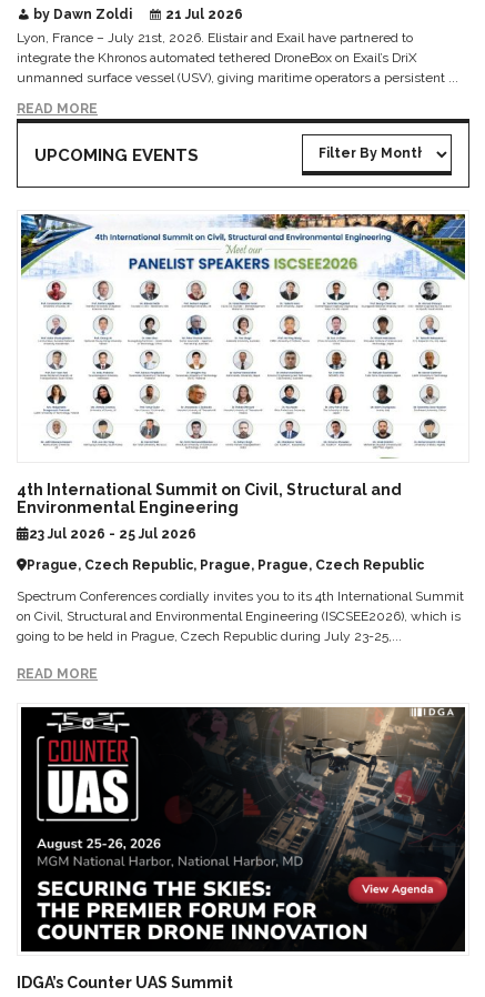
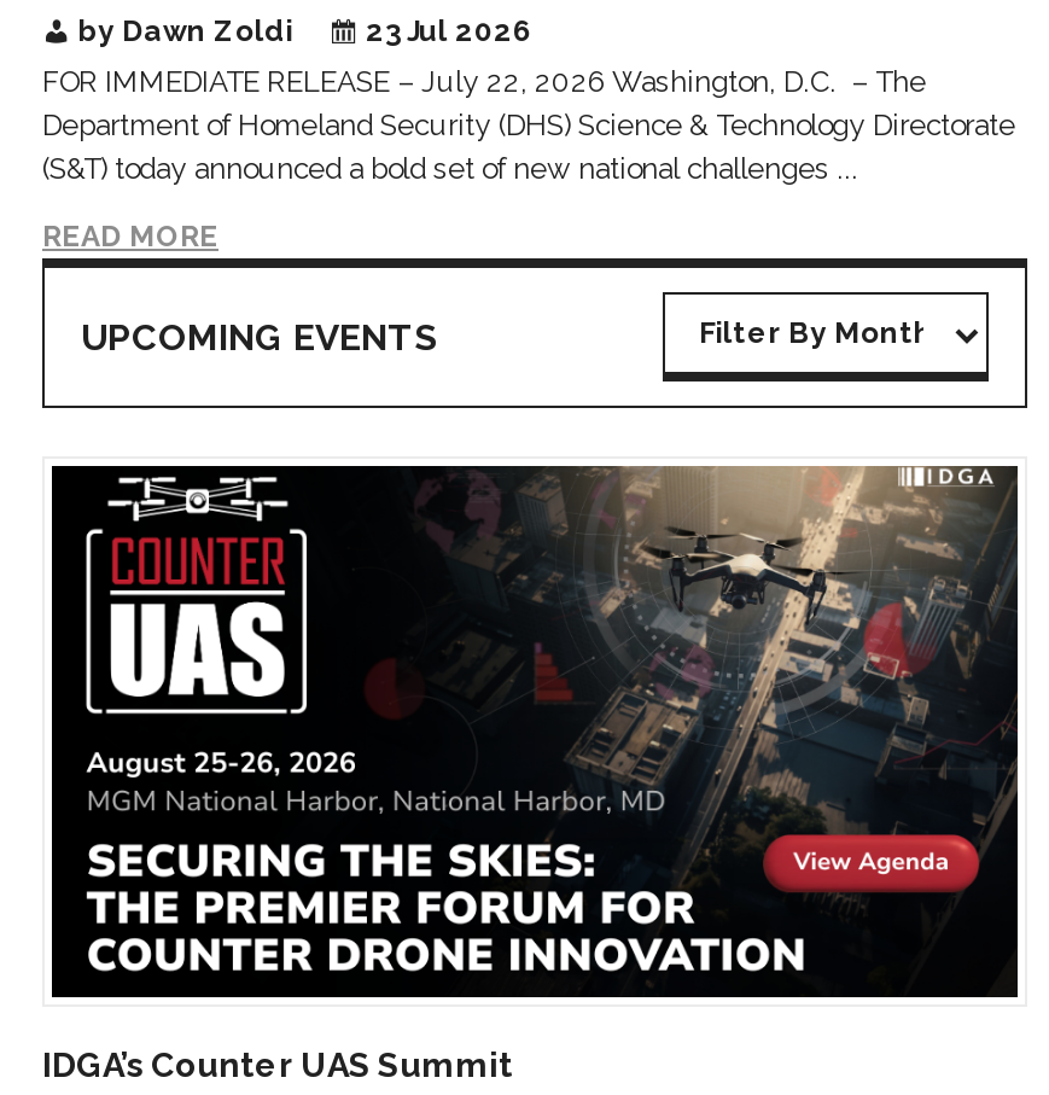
- 21 Jul 2026
+ 23 Jul 2026

- Lyon, France – July 21st, 2026. Elistair and Exail have partnered to
- integrate the Khronos automated tethered DroneBox on Exail’s DriX
- unmanned surface vessel (USV), giving maritime operators a persistent ...
+ FOR IMMEDIATE RELEASE – July 22, 2026 Washington, D.C. – The
+ Department of Homeland Security (DHS) Science & Technology Directorate
+ (S&T) today announced a bold set of new national challenges ...

- [image]
- 4th International Summit on Civil, Structural and
- Environmental Engineering
- 23 Jul 2026 - 25 Jul 2026
- Prague, Czech Republic, Prague, Prague, Czech Republic
- Spectrum Conferences cordially invites you to its 4th International Summit
- on Civil, Structural and Environmental Engineering (ISCSEE2026), which is
- going to be held in Prague, Czech Republic during July 23-25,...
- READ MORE
